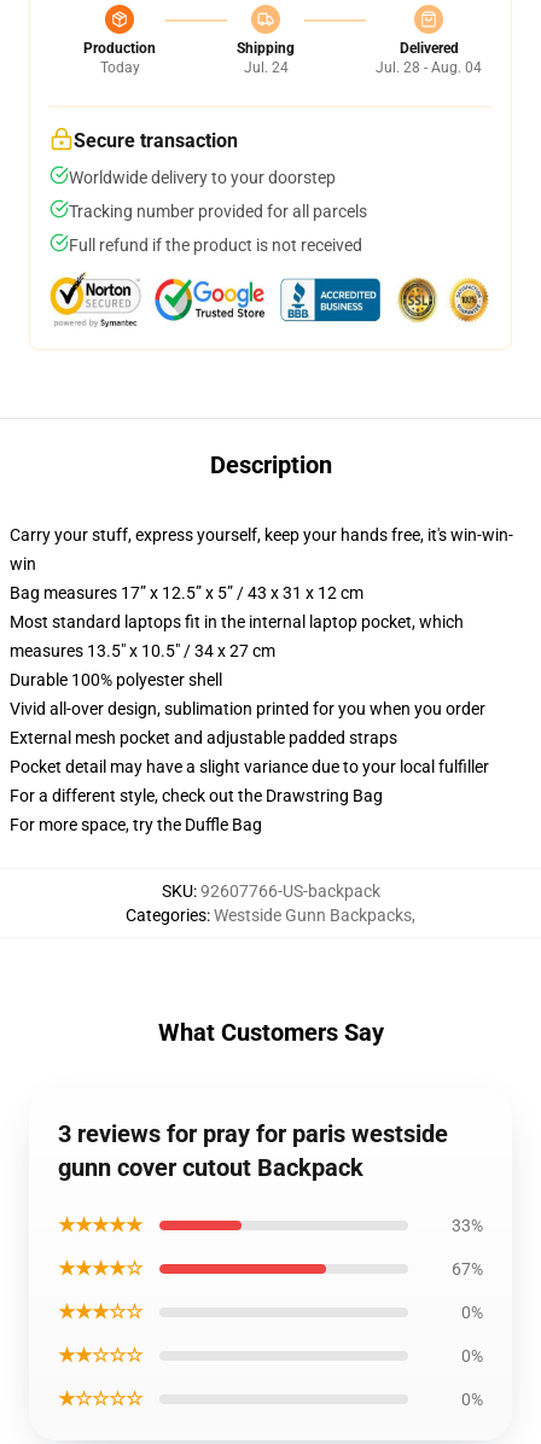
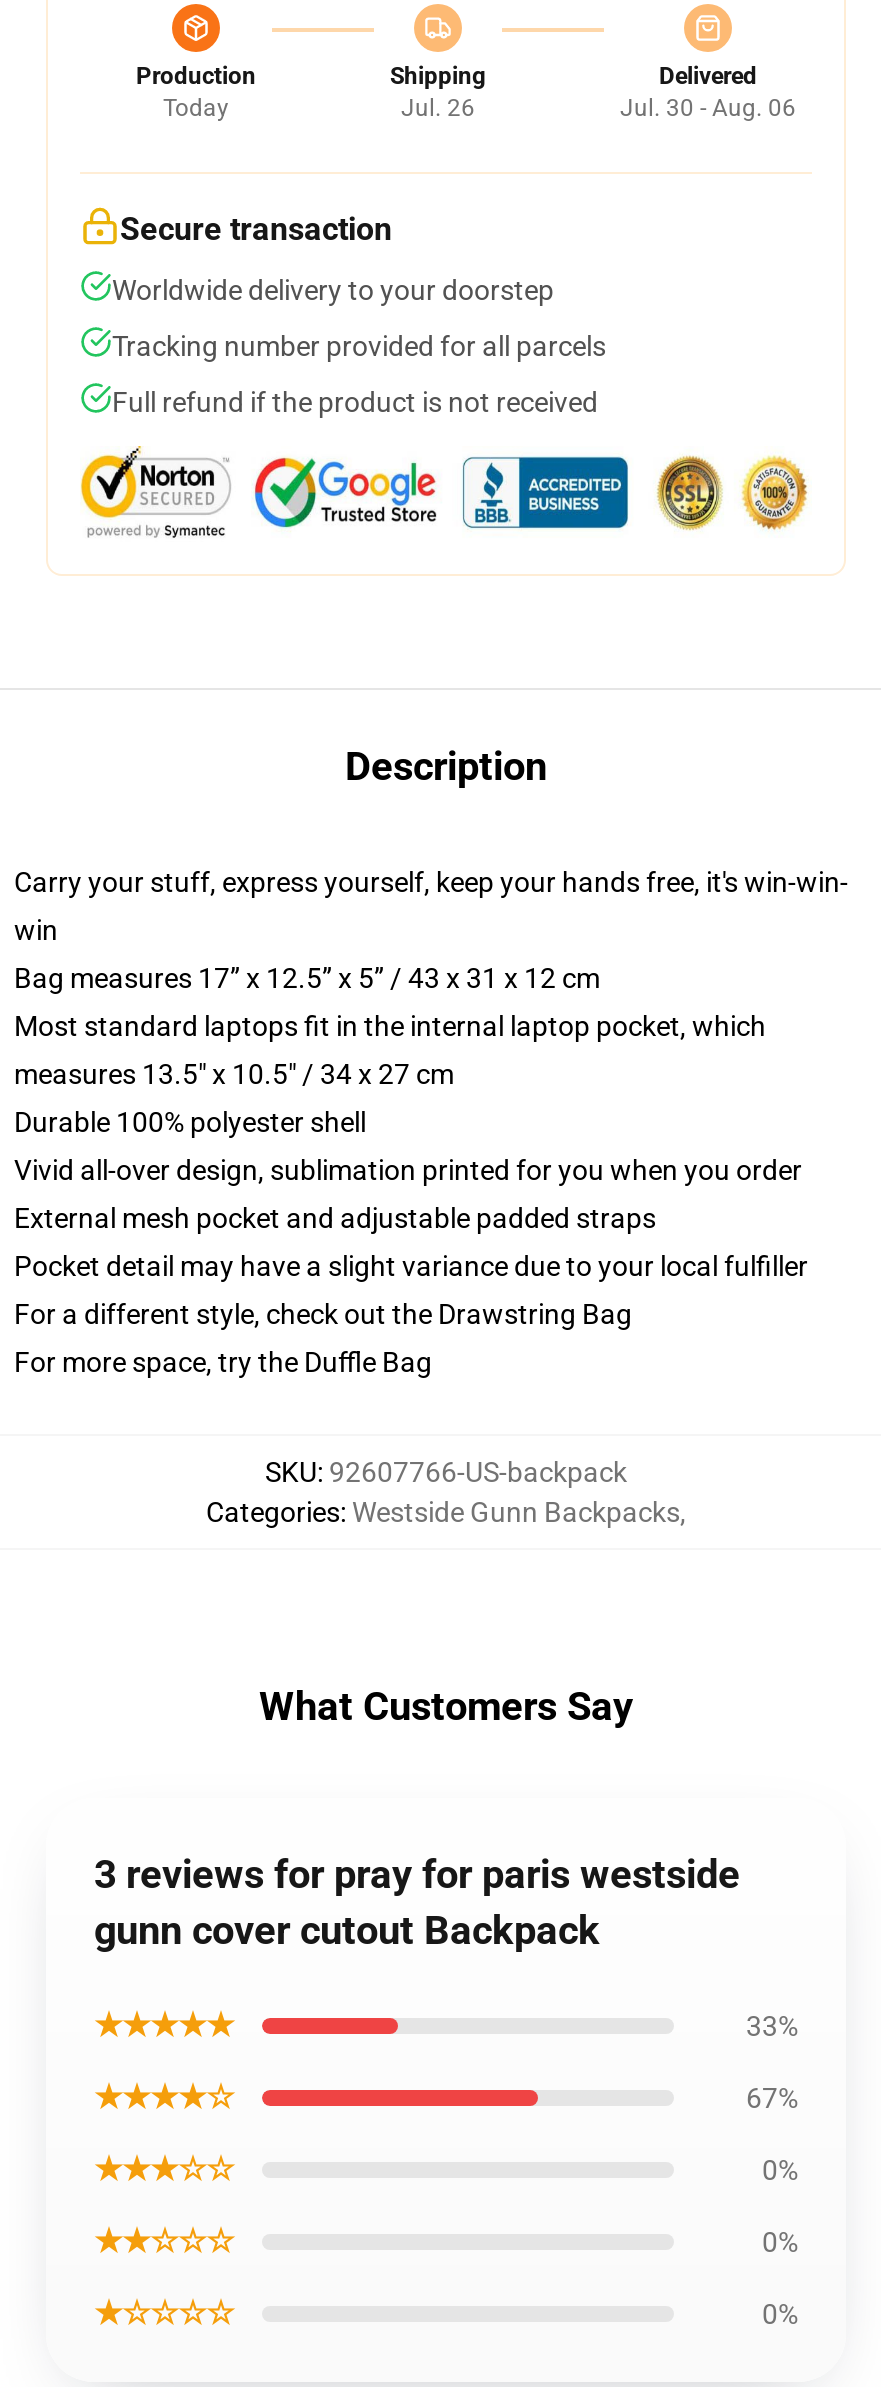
- Jul. 24
+ Jul. 26

- Jul. 28 - Aug. 04
+ Jul. 30 - Aug. 06
